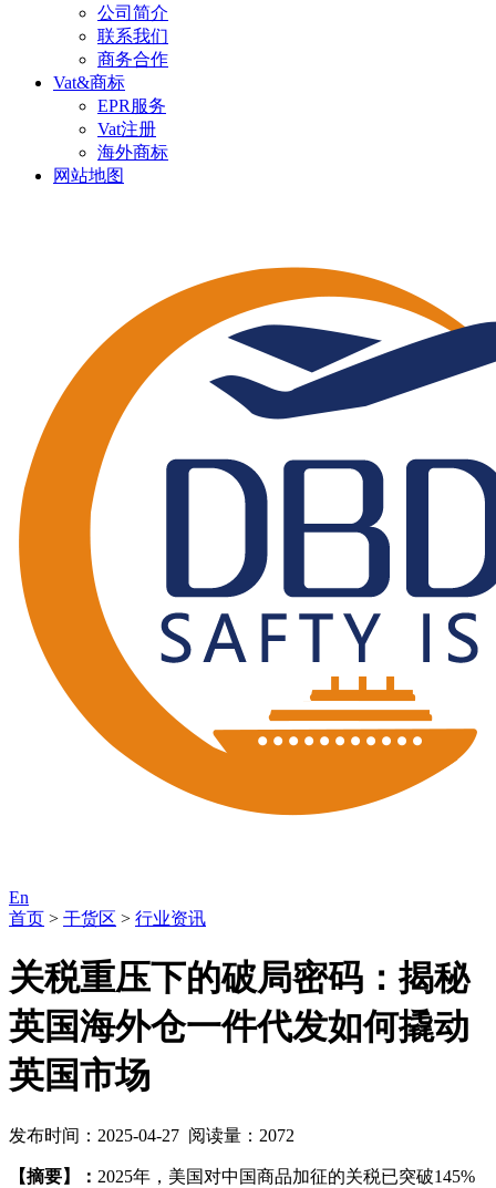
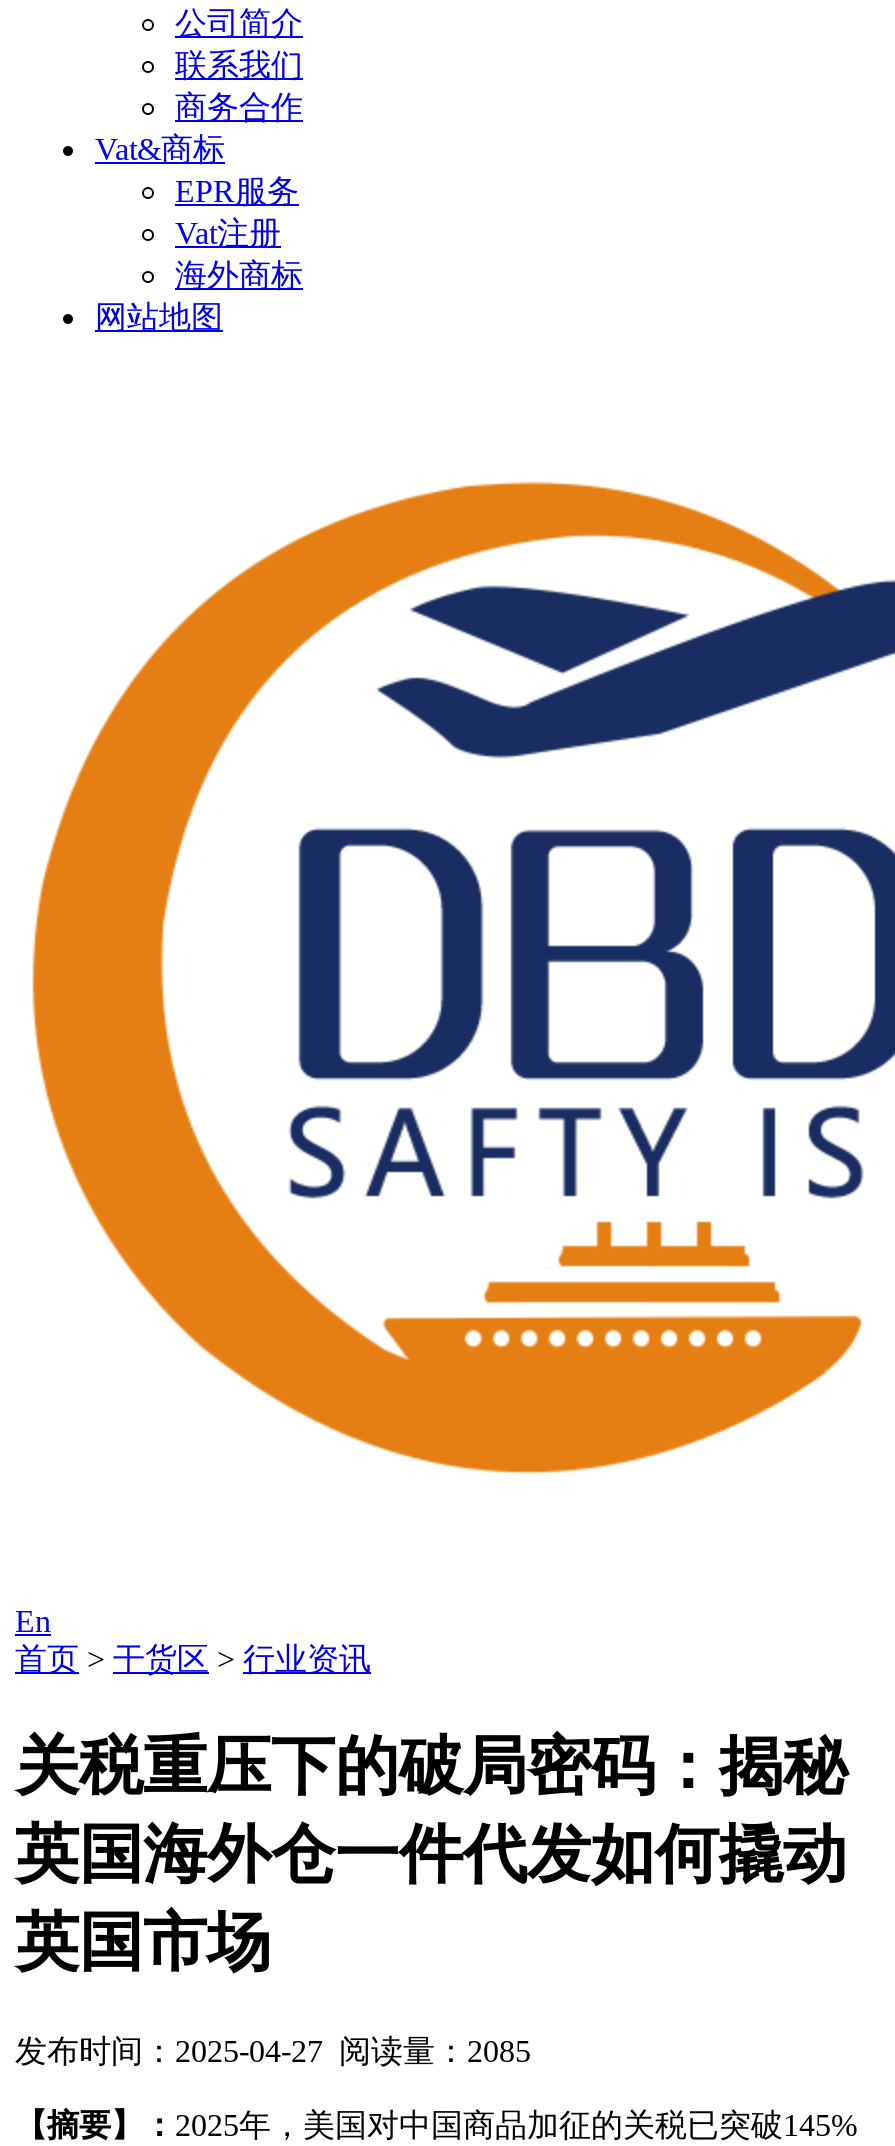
- 发布时间：2025-04-27 阅读量：2072
+ 发布时间：2025-04-27 阅读量：2085
